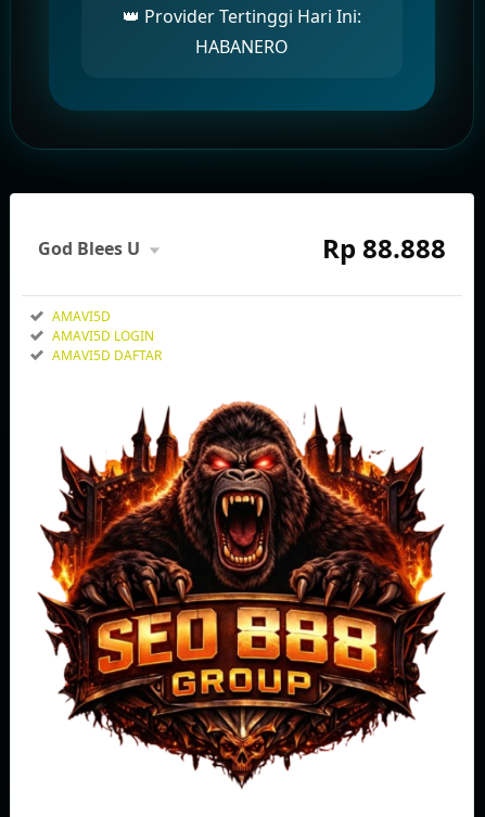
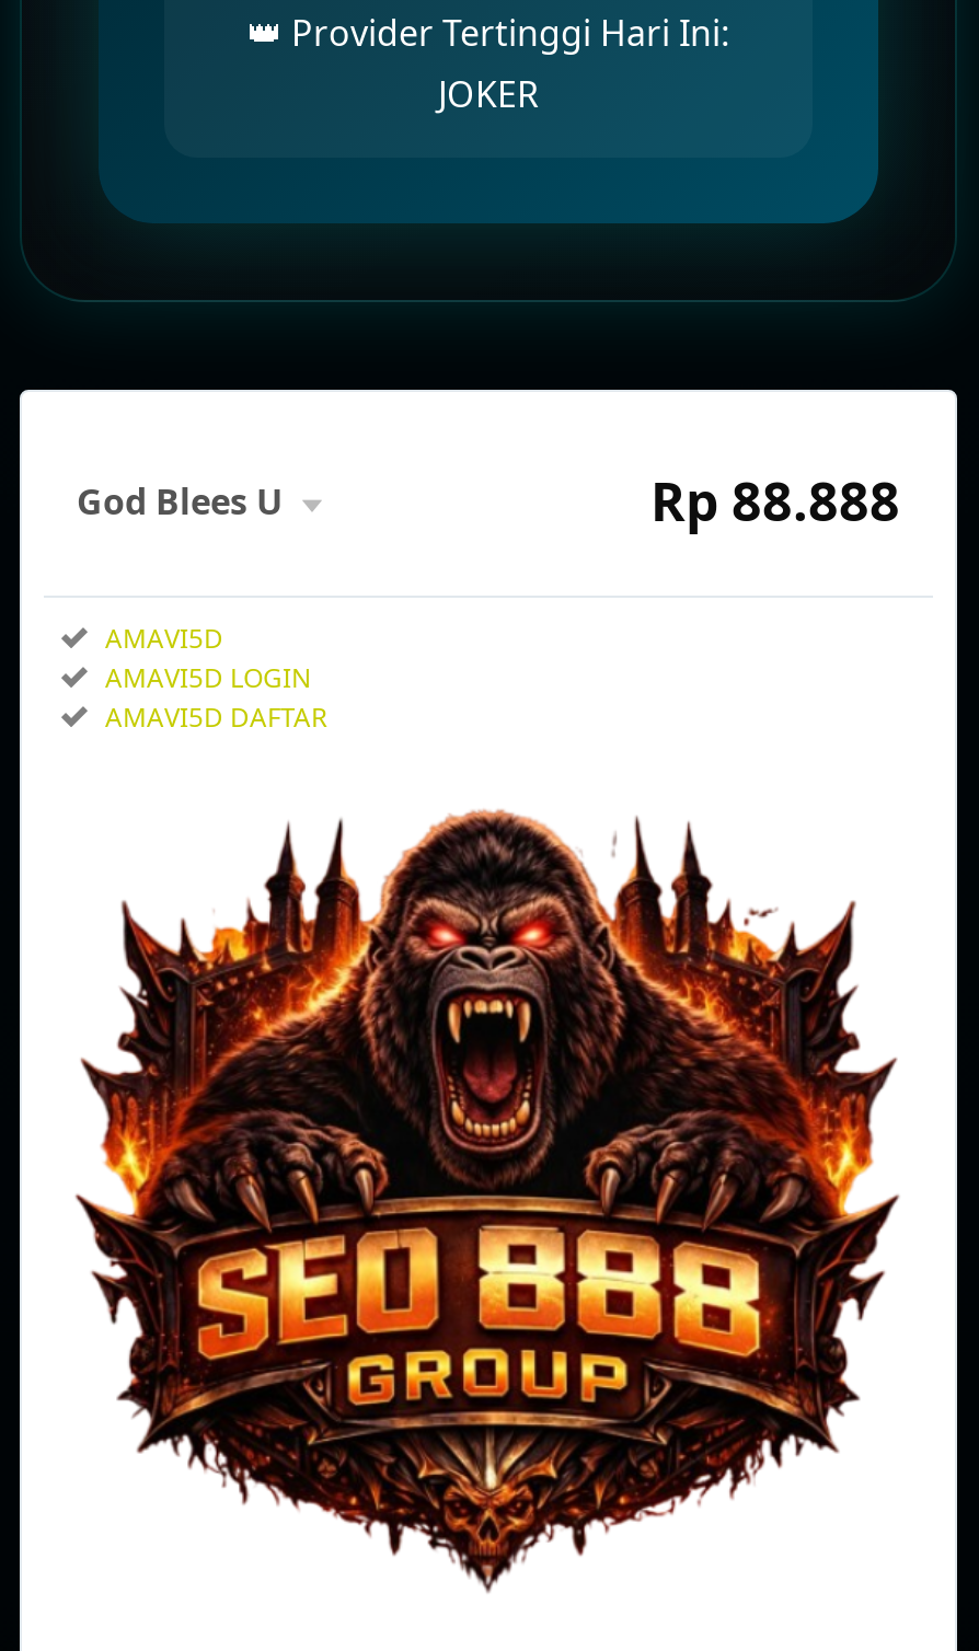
- HABANERO
+ JOKER
